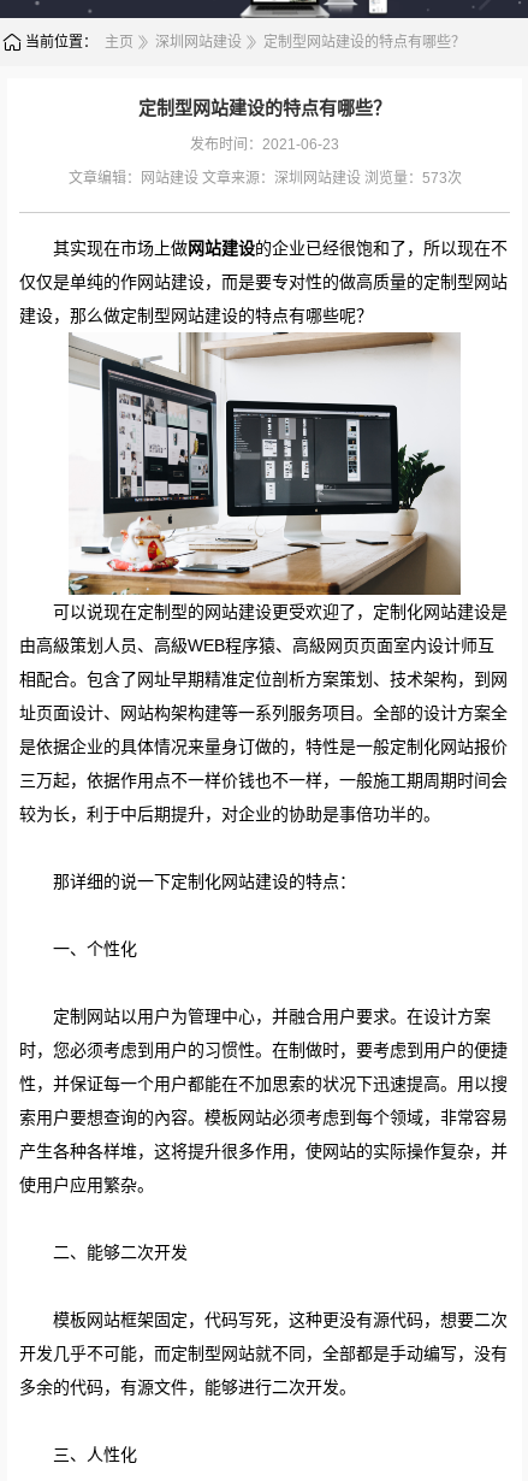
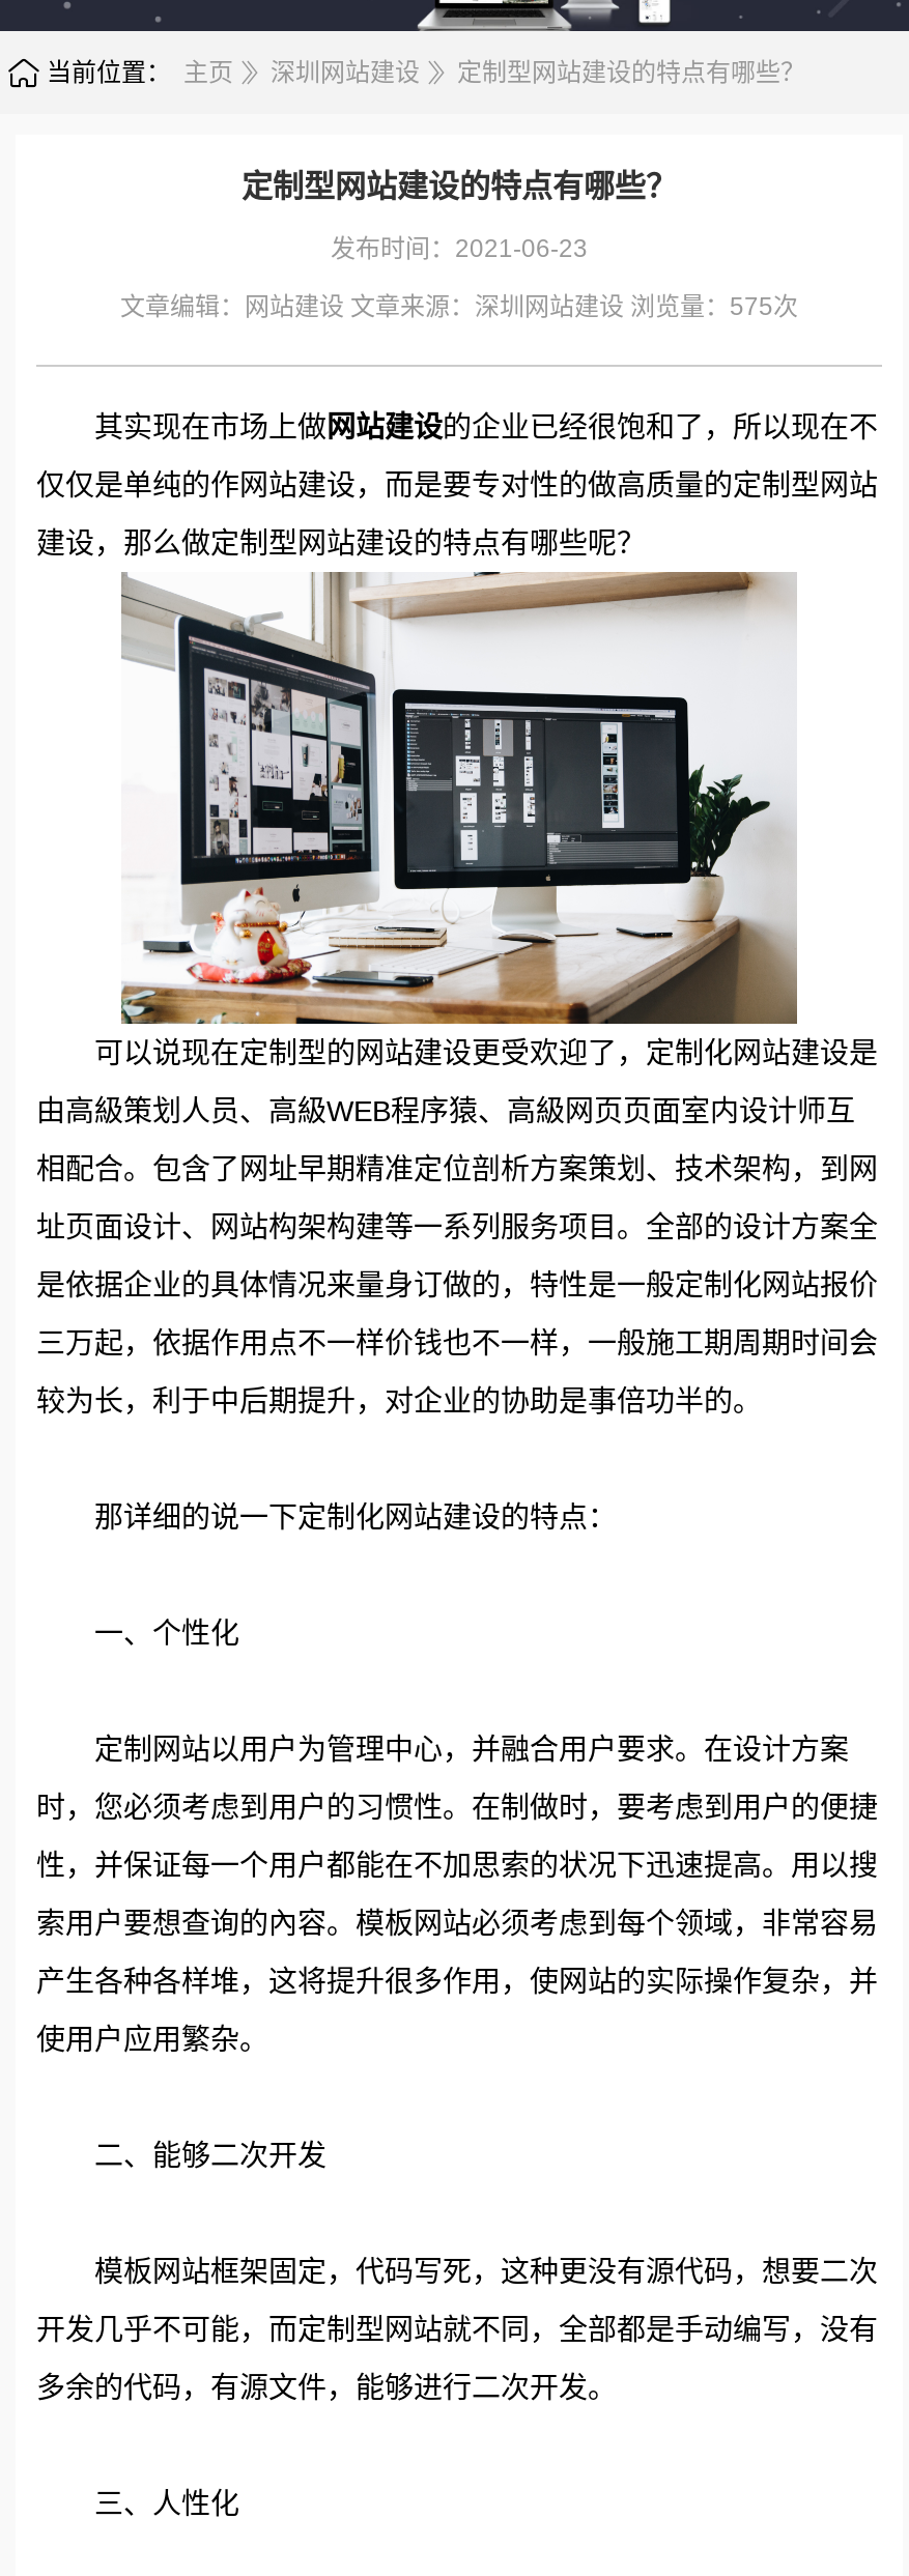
- 文章编辑：网站建设文章来源：深圳网站建设浏览量：573次
+ 文章编辑：网站建设文章来源：深圳网站建设浏览量：575次
